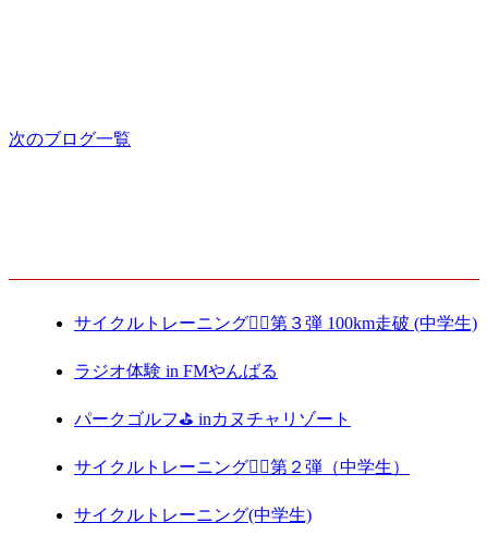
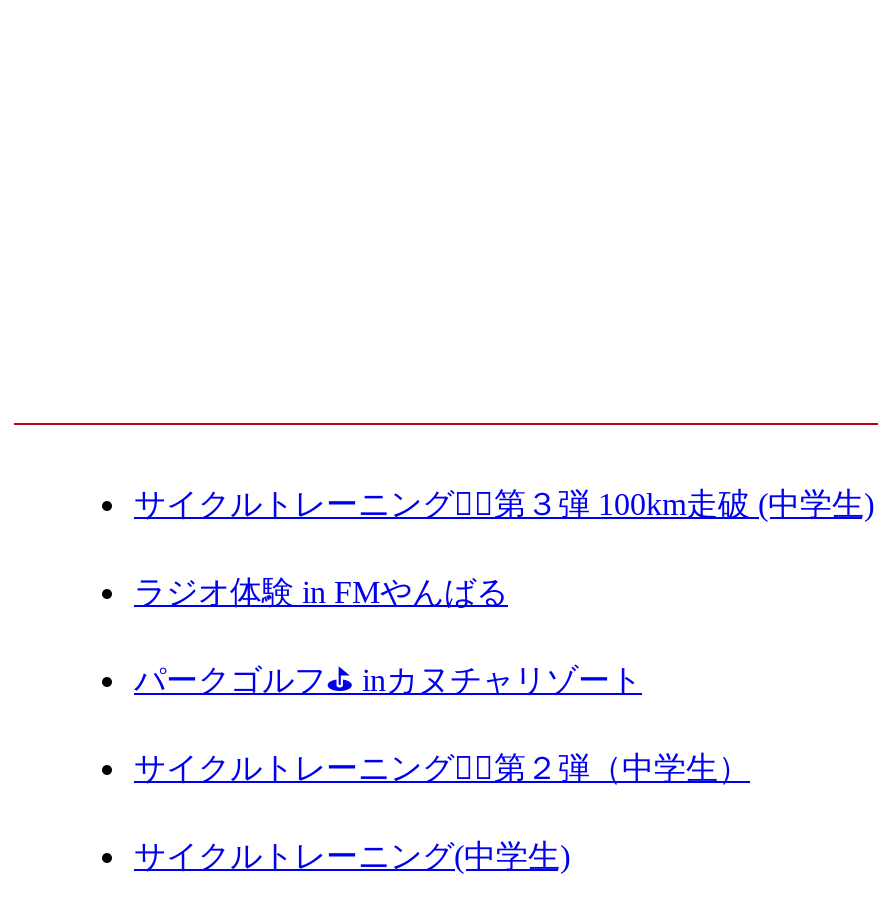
- 次のブログ一覧
